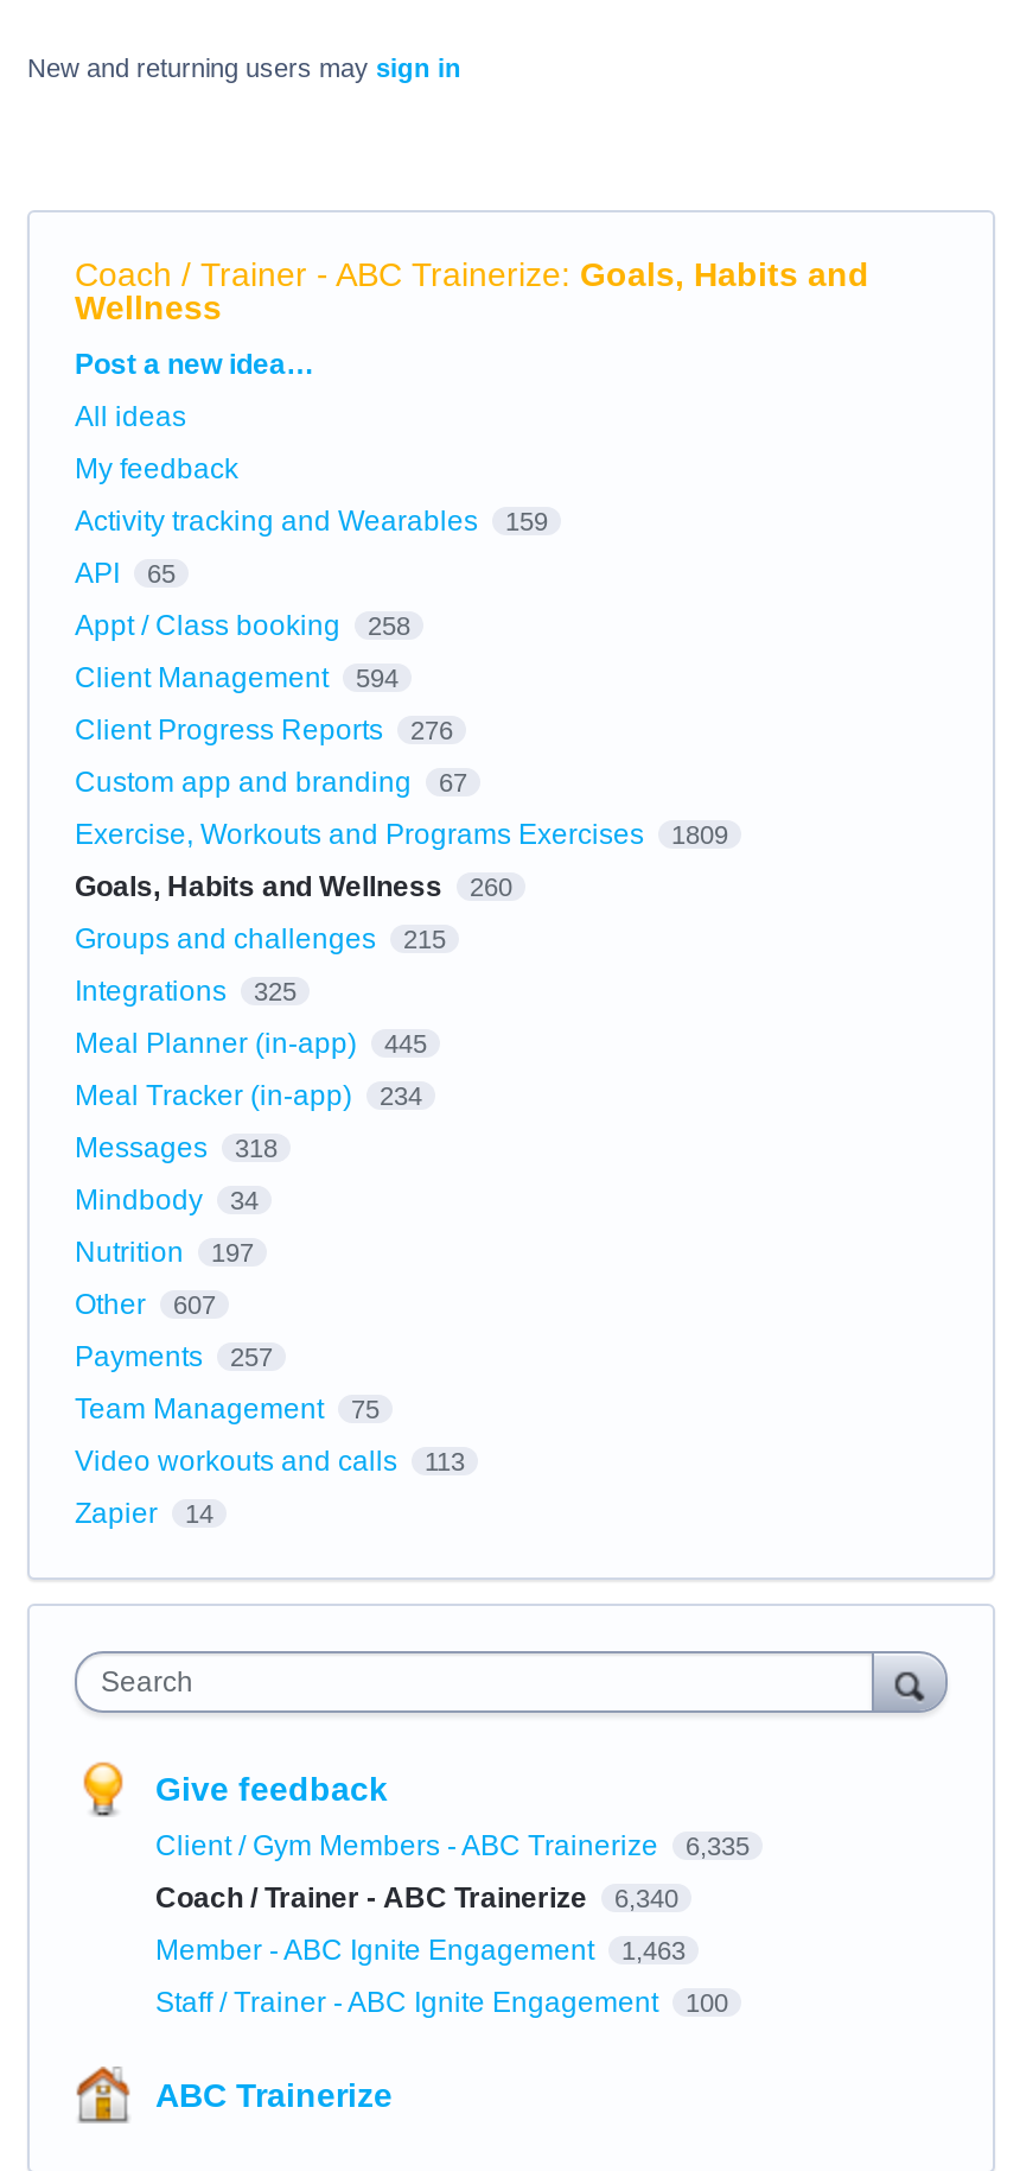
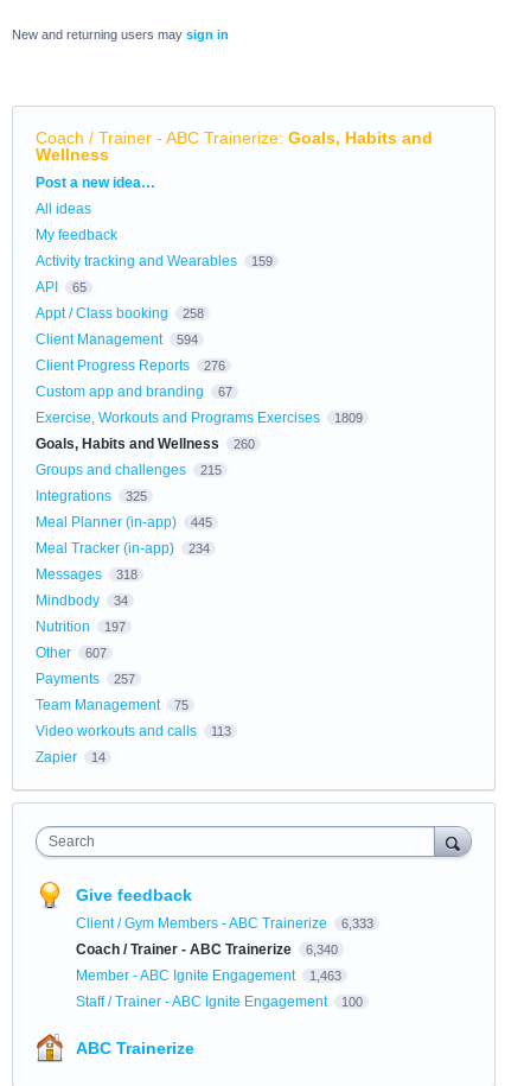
- Client / Gym Members - ABC Trainerize 6,335
+ Client / Gym Members - ABC Trainerize 6,333
